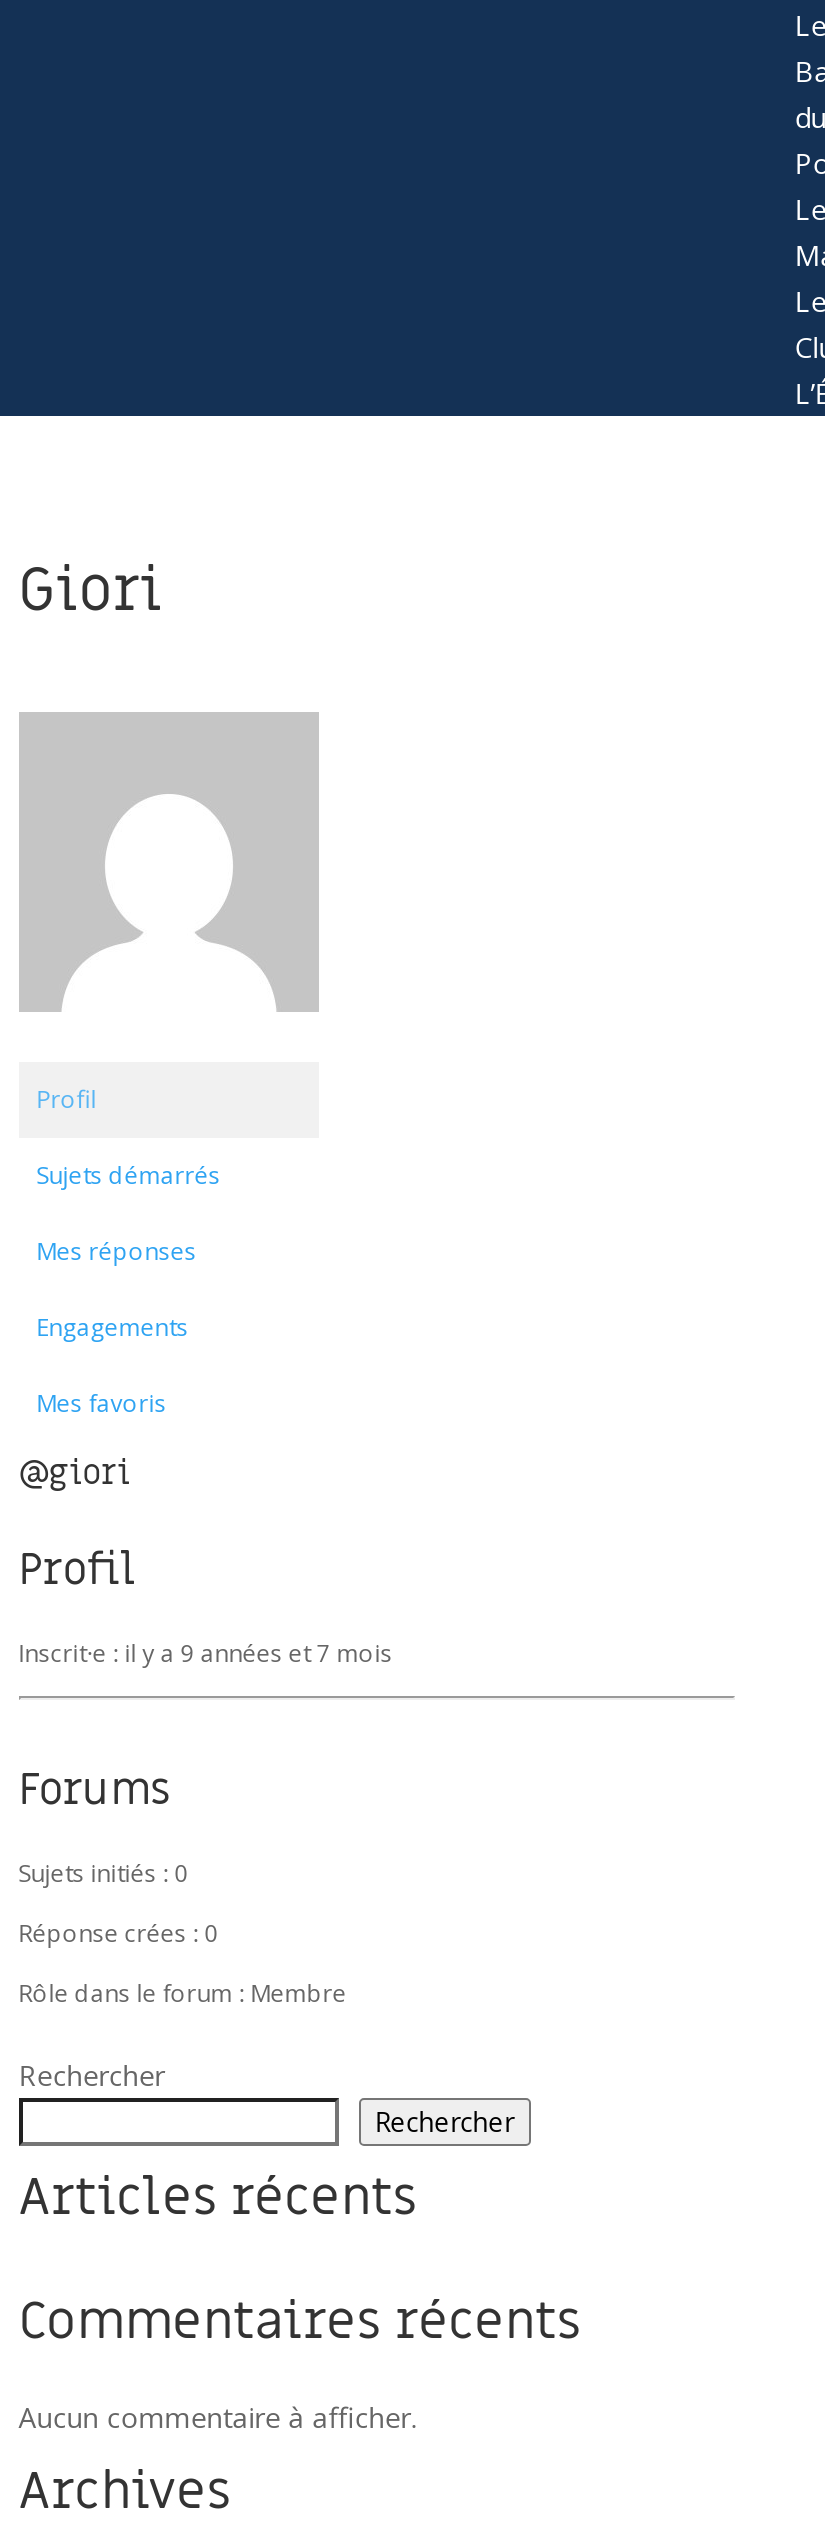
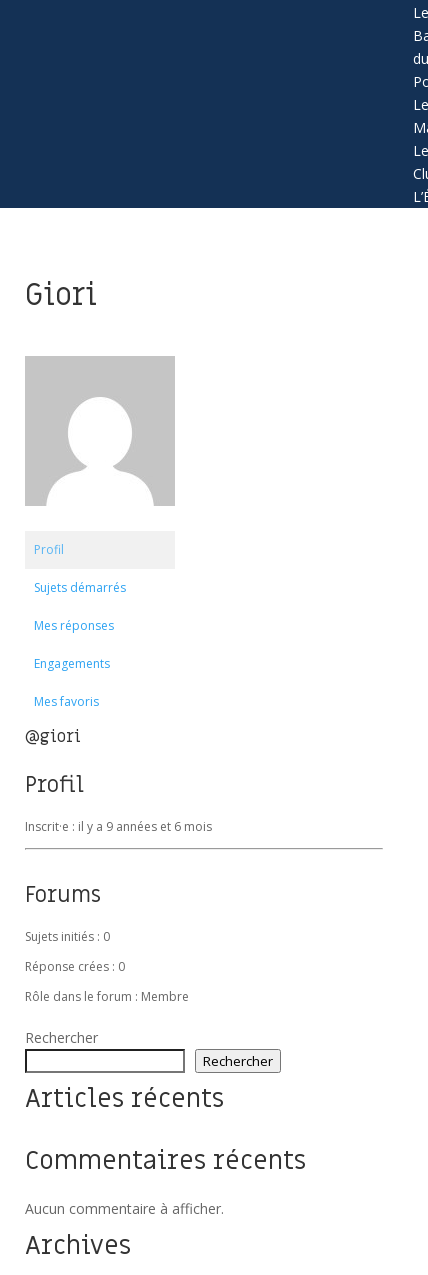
- Inscrit·e : il y a 9 années et 7 mois
+ Inscrit·e : il y a 9 années et 6 mois
